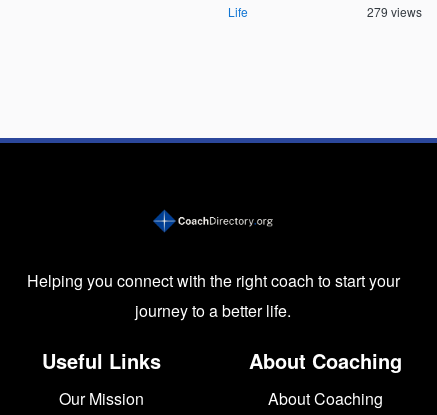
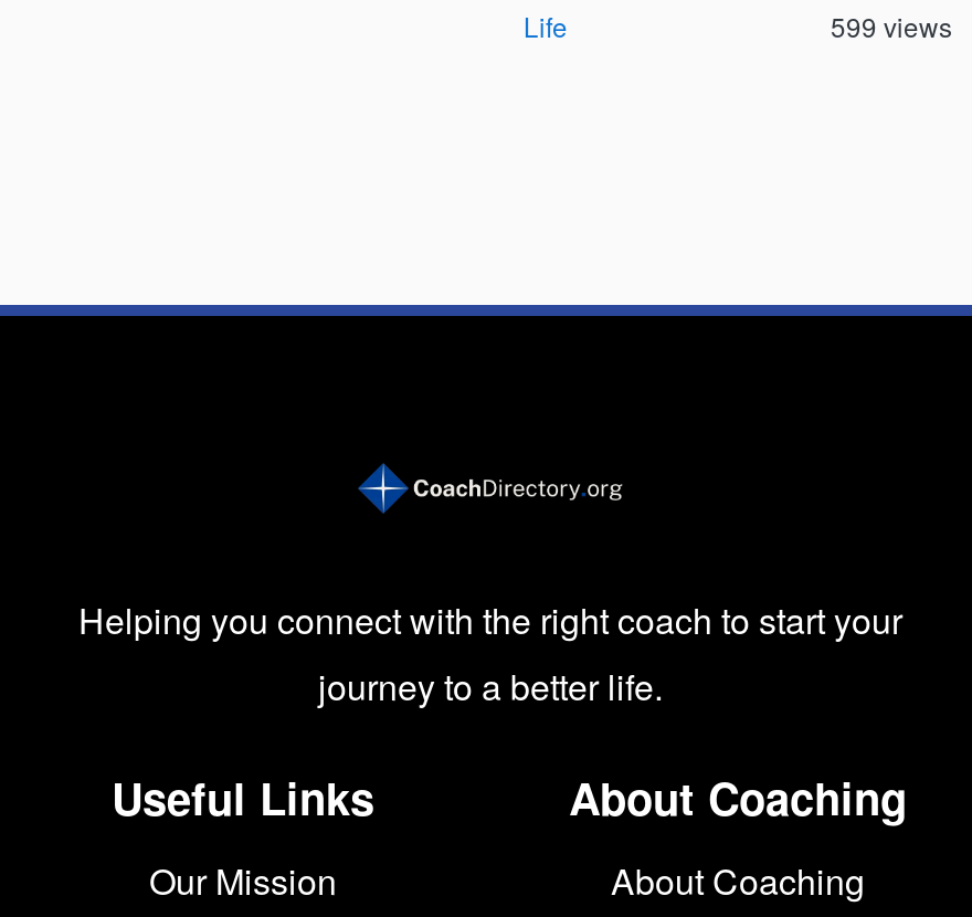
- 279 views
+ 599 views
